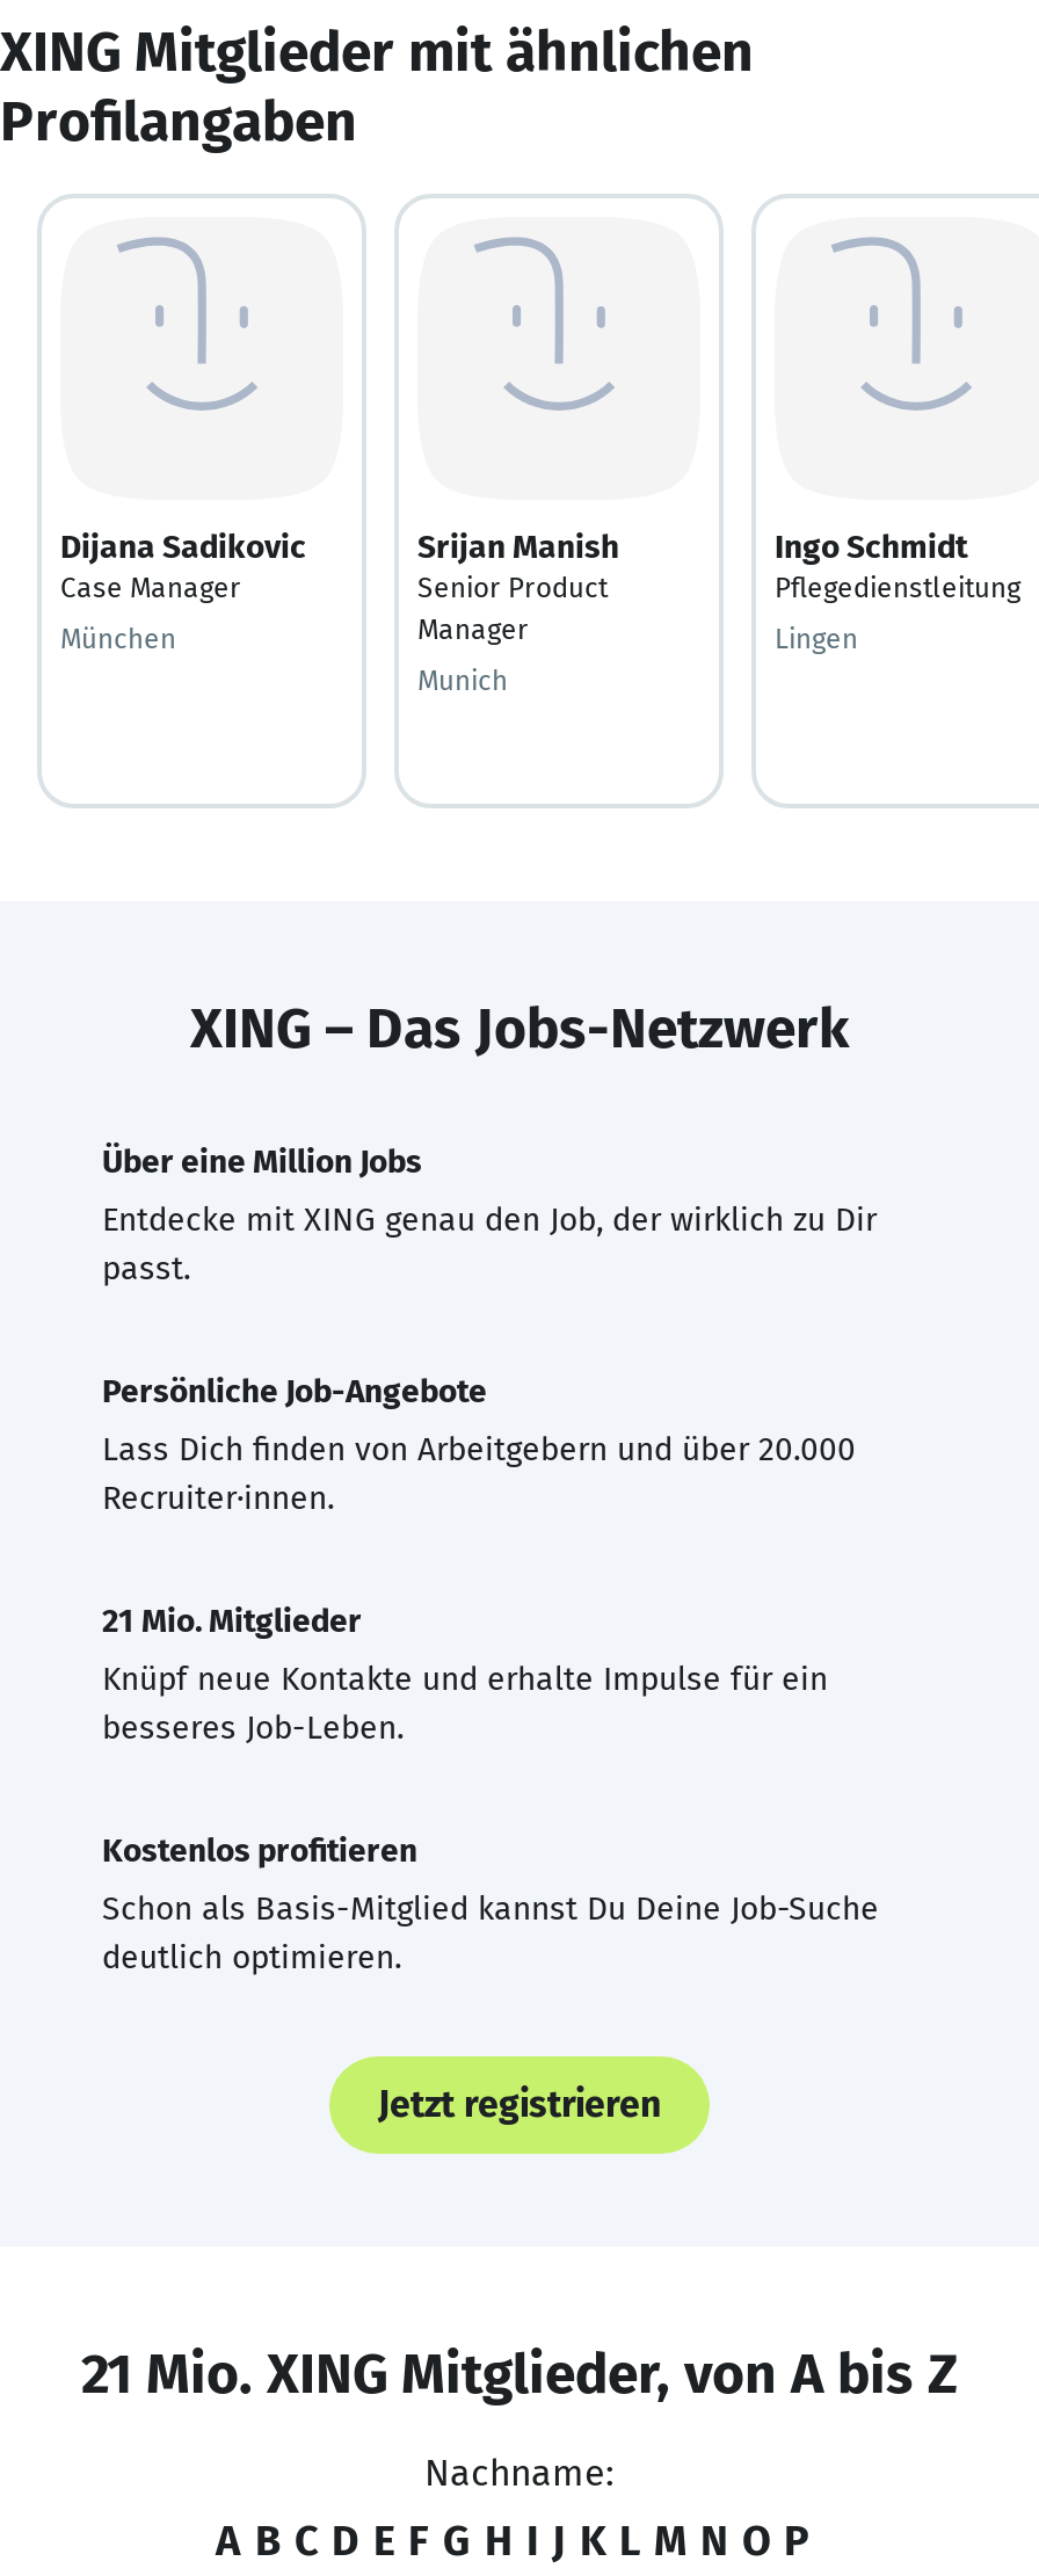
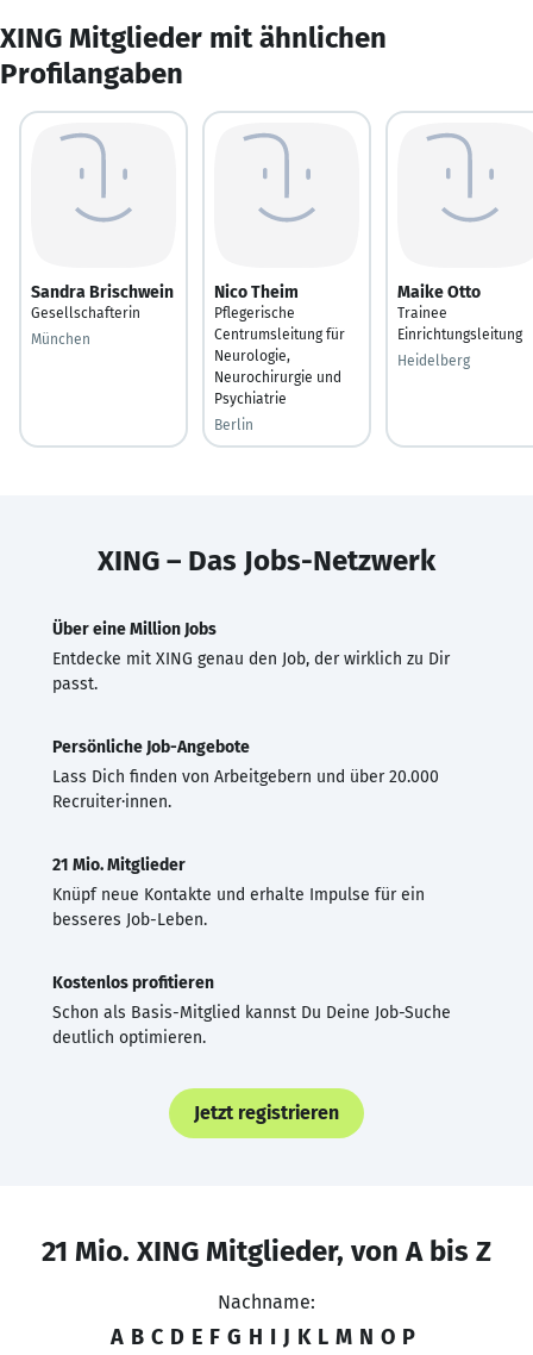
- Dijana Sadikovic
- Case Manager
+ Sandra Brischwein
+ Gesellschafterin

- Srijan Manish
- Senior Product
- Manager
+ Nico Theim
+ Pflegerische
+ Centrumsleitung für
+ Neurologie,
+ Neurochirurgie und
+ Psychiatrie

- Ingo Schmidt
- Pflegedienstleitung
+ Maike Otto
+ Trainee
+ Einrichtungsleitung

- Lingen
+ Heidelberg

- Munich
+ Berlin
